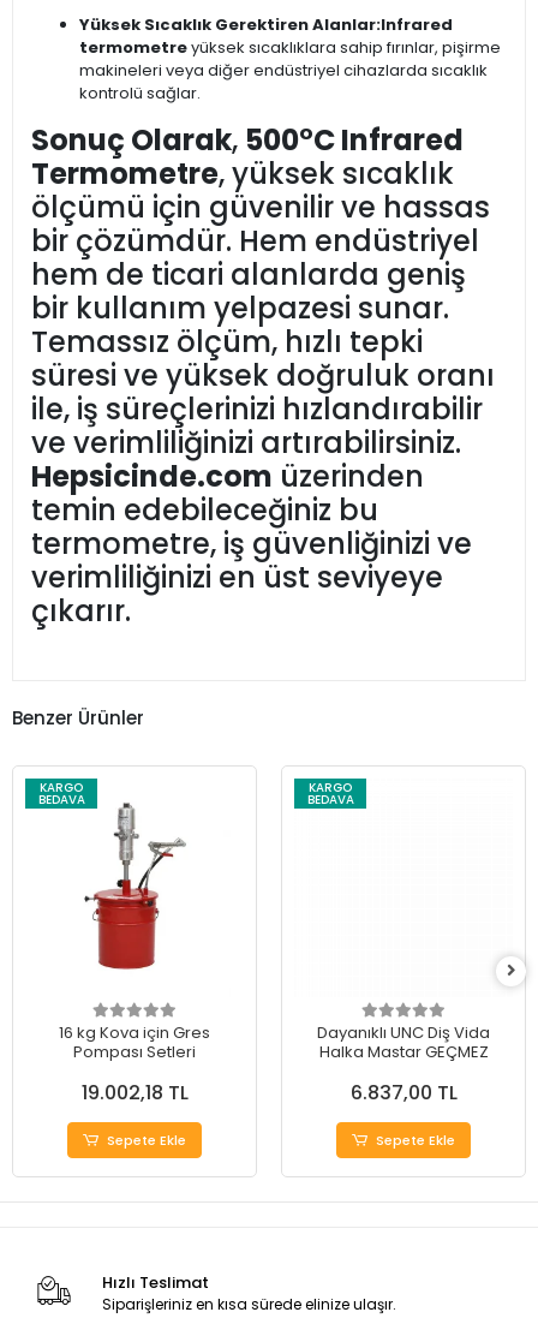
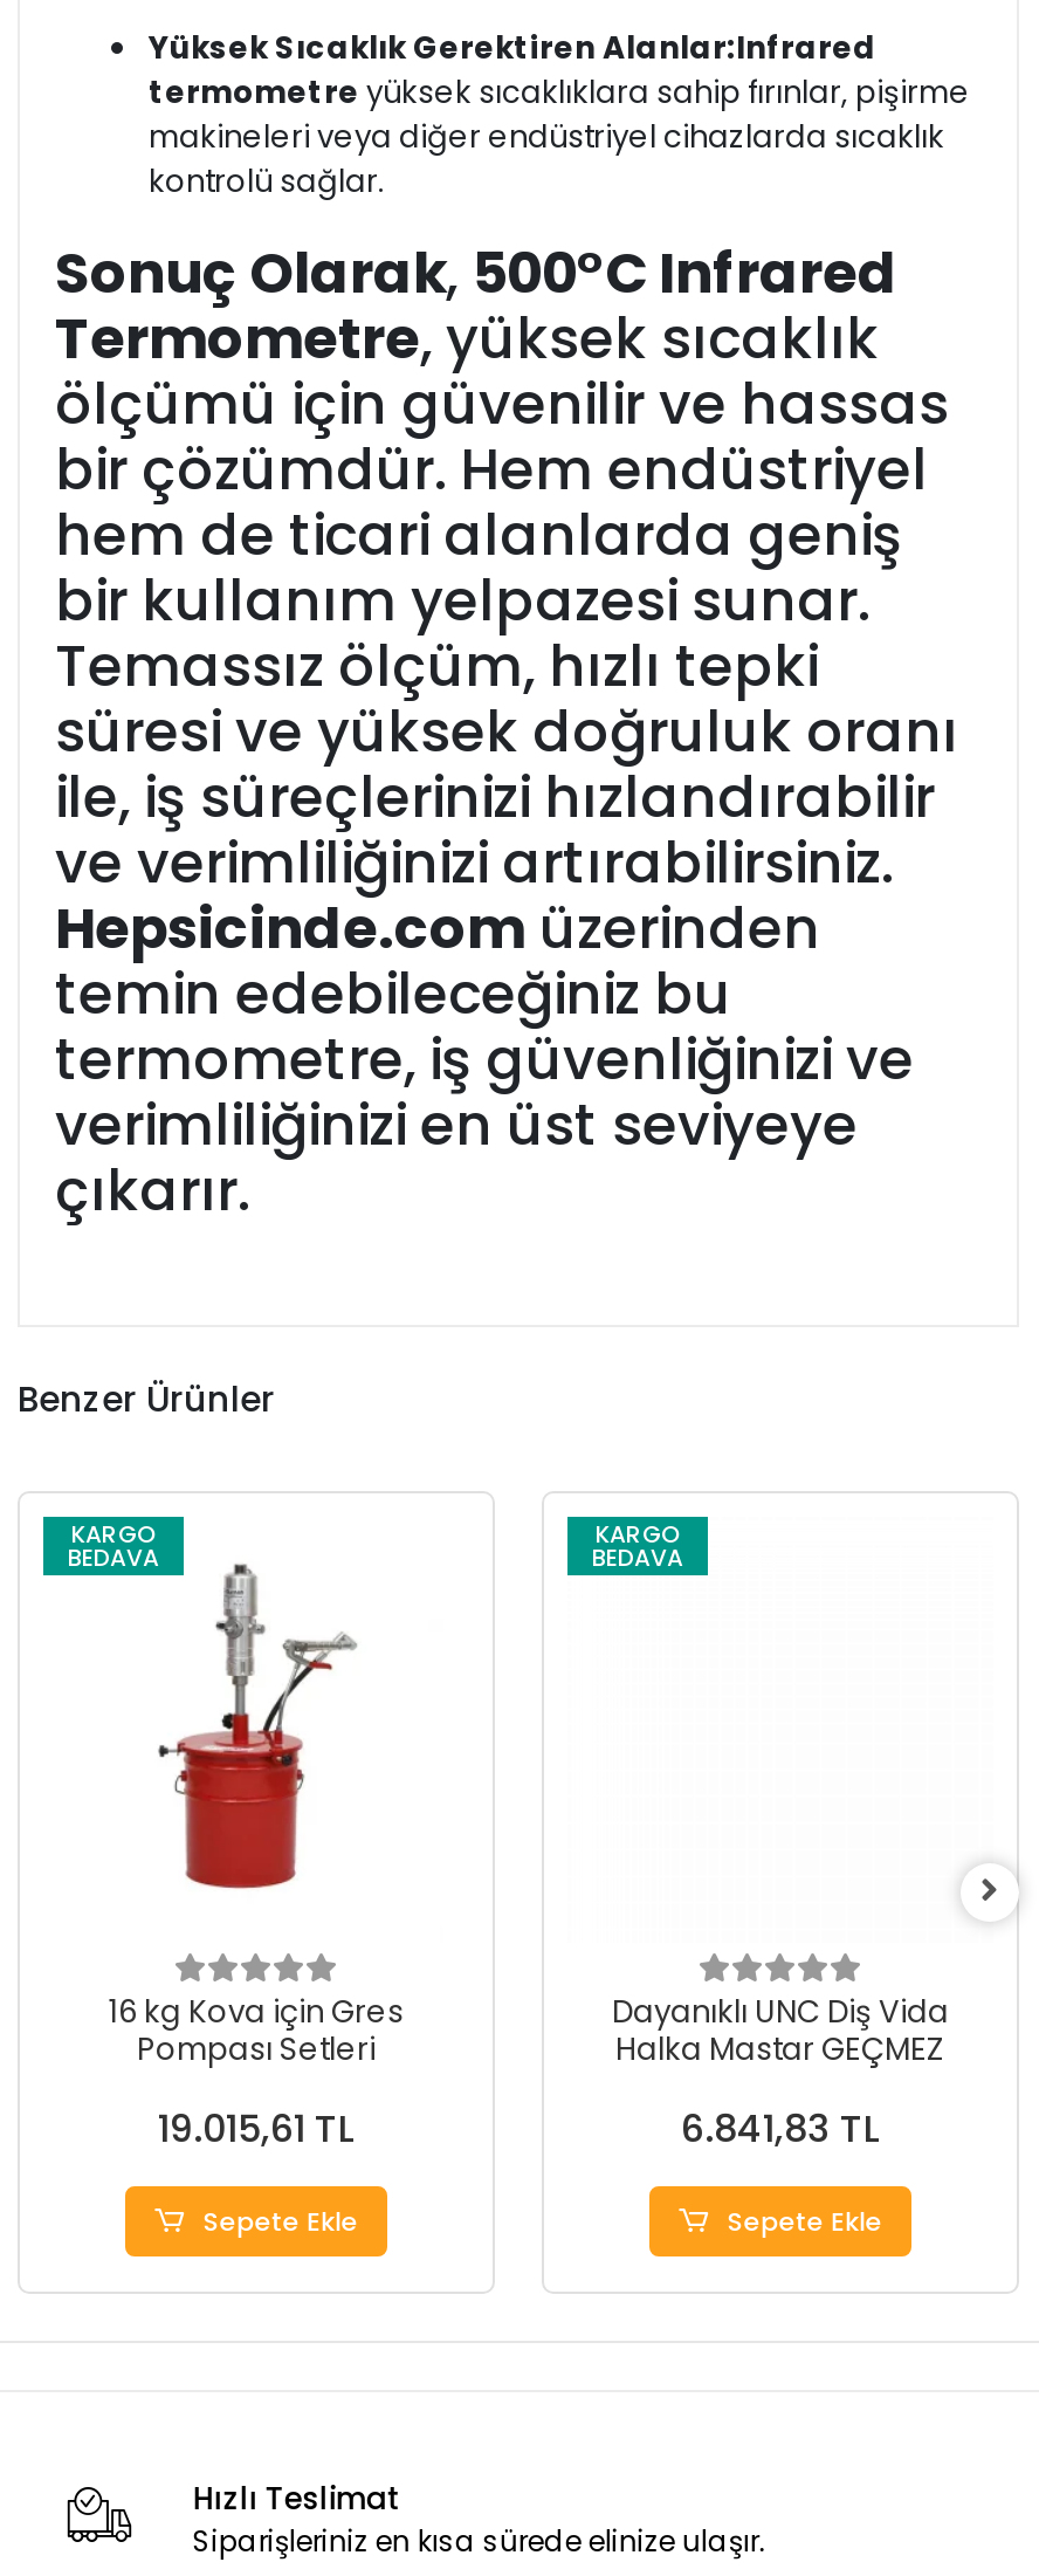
- 19.002,18 TL
+ 19.015,61 TL

- 6.837,00 TL
+ 6.841,83 TL
